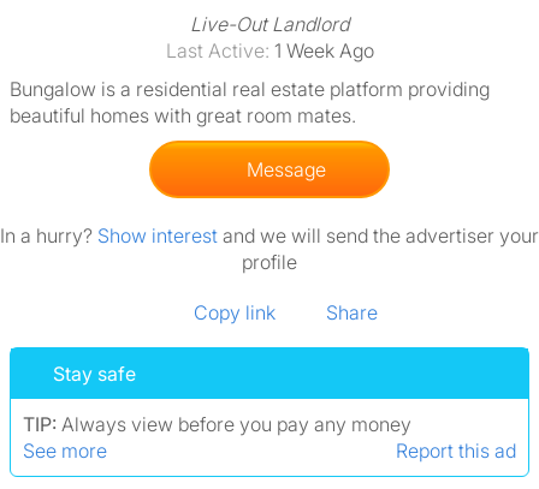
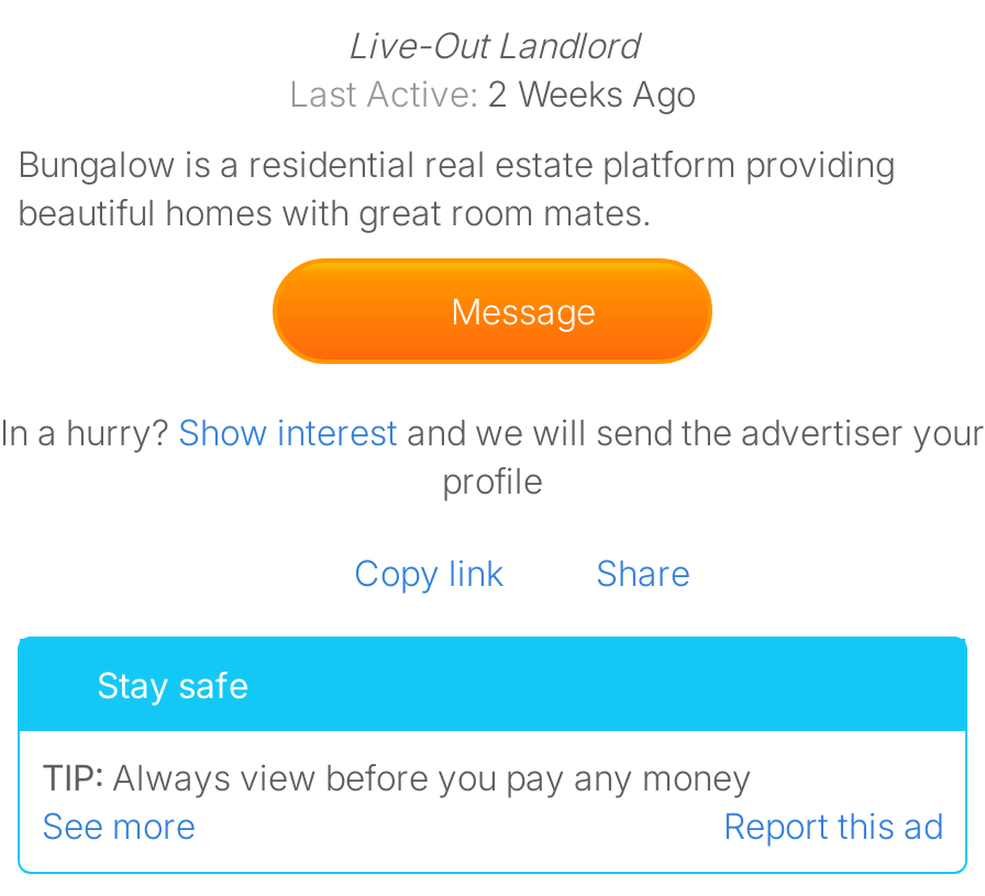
- Last Active: 1 Week Ago
+ Last Active: 2 Weeks Ago
